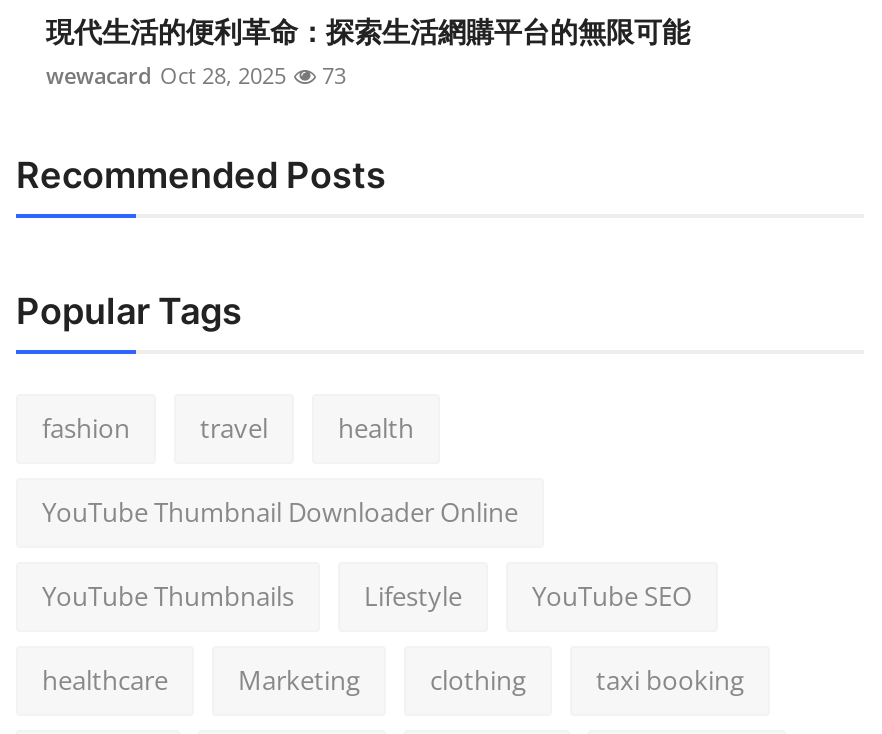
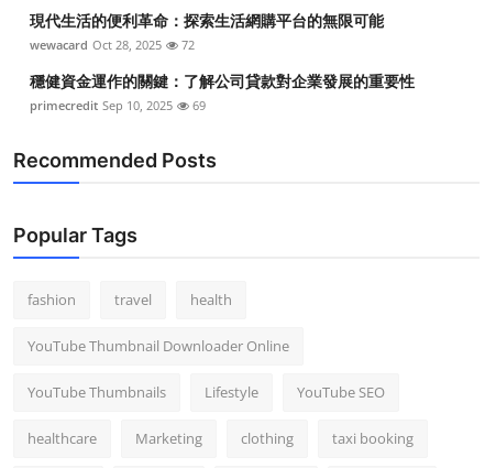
- 73
+ 72
+ 穩健資金運作的關鍵：了解公司貸款對企業發展的重要性
+ primecredit Sep 10, 2025
+ 69
